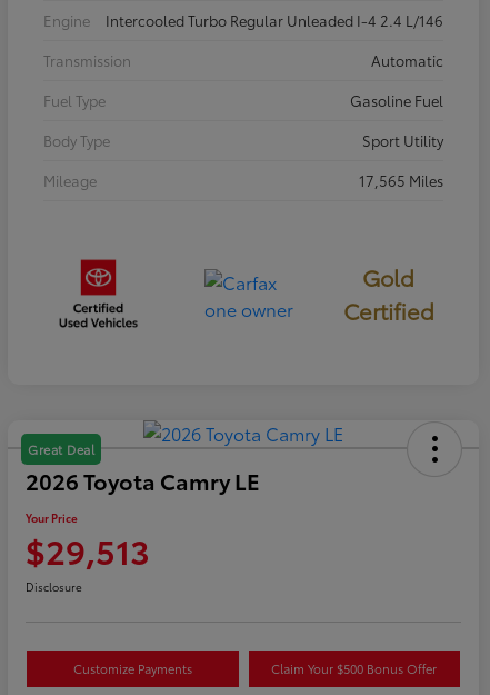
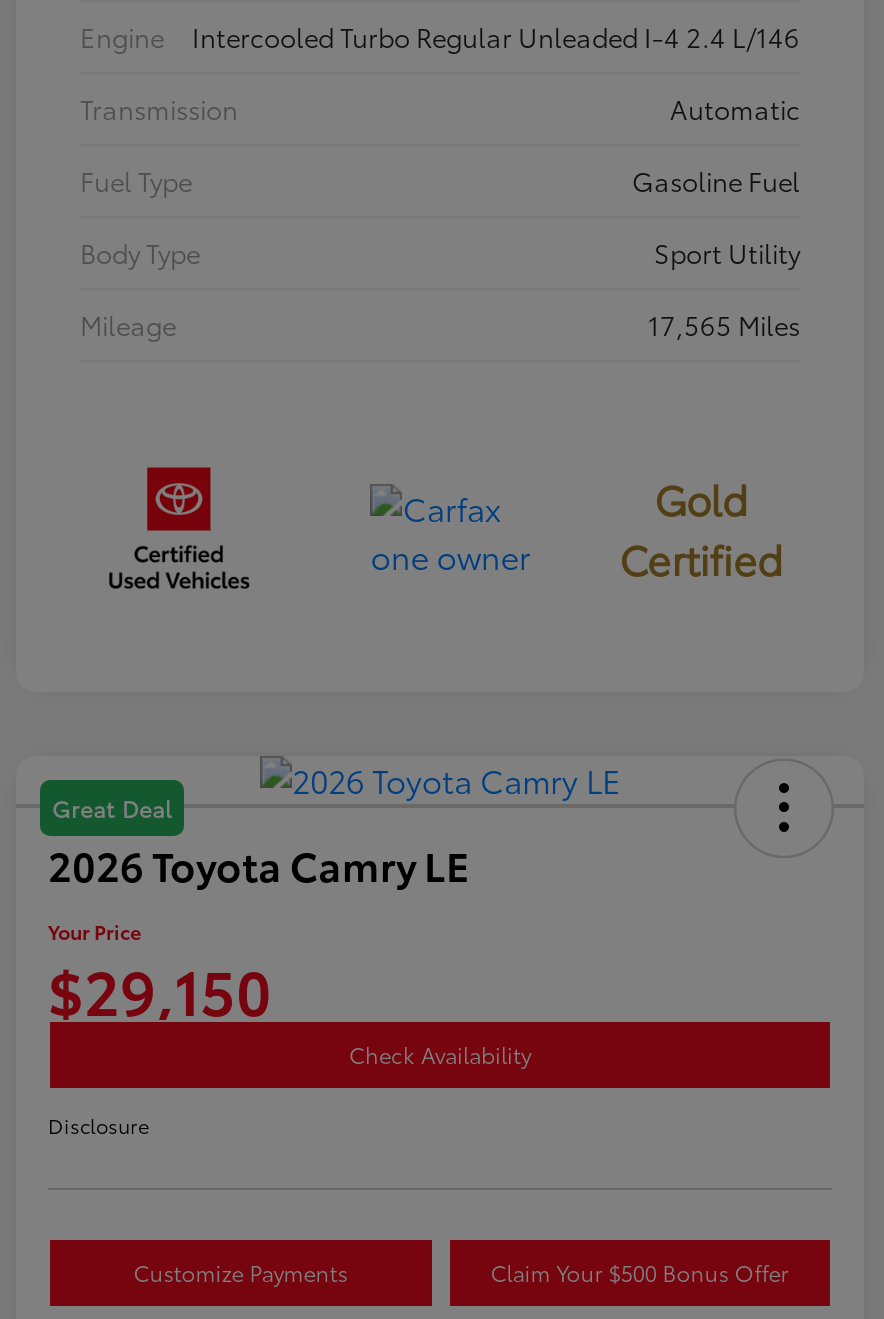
- $29,513
+ $29,150
+ Check Availability
